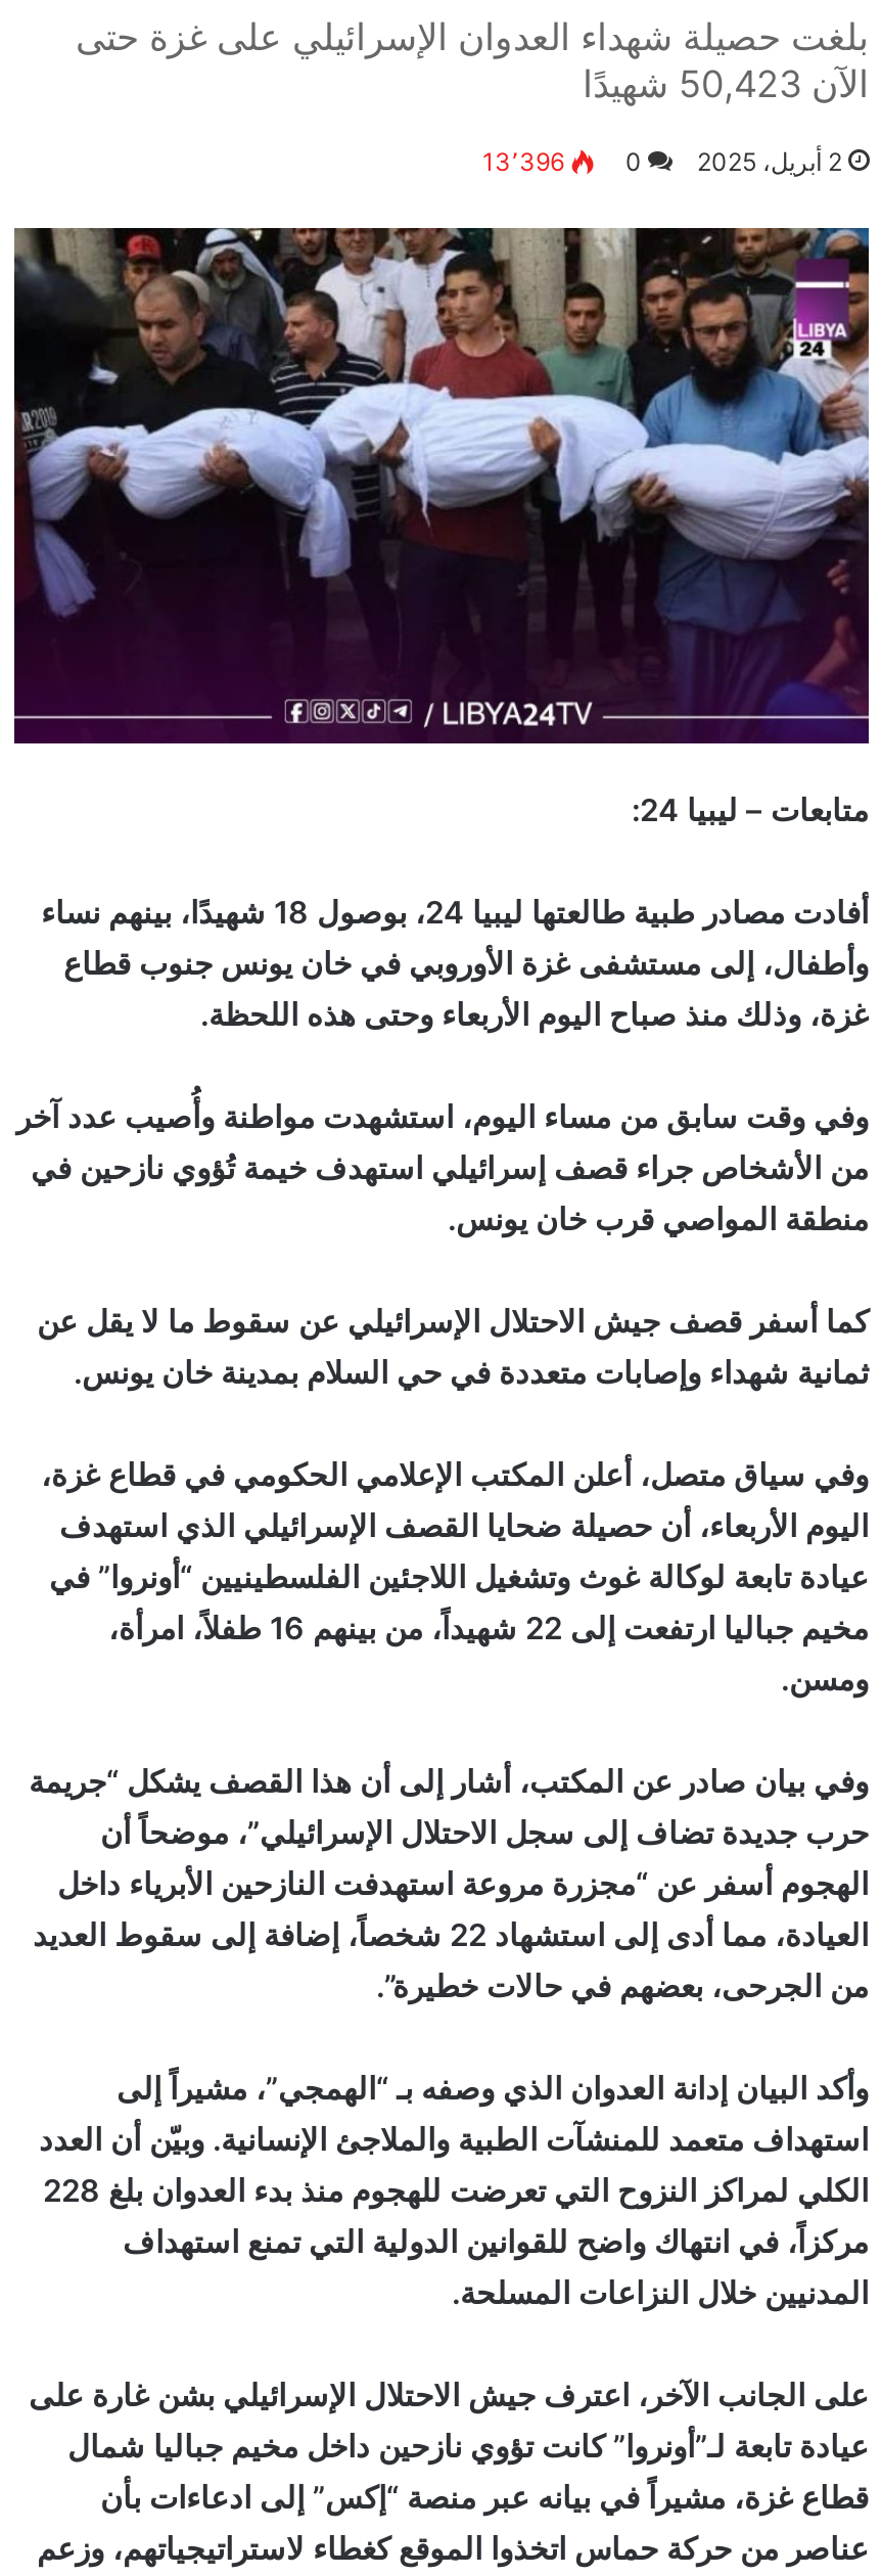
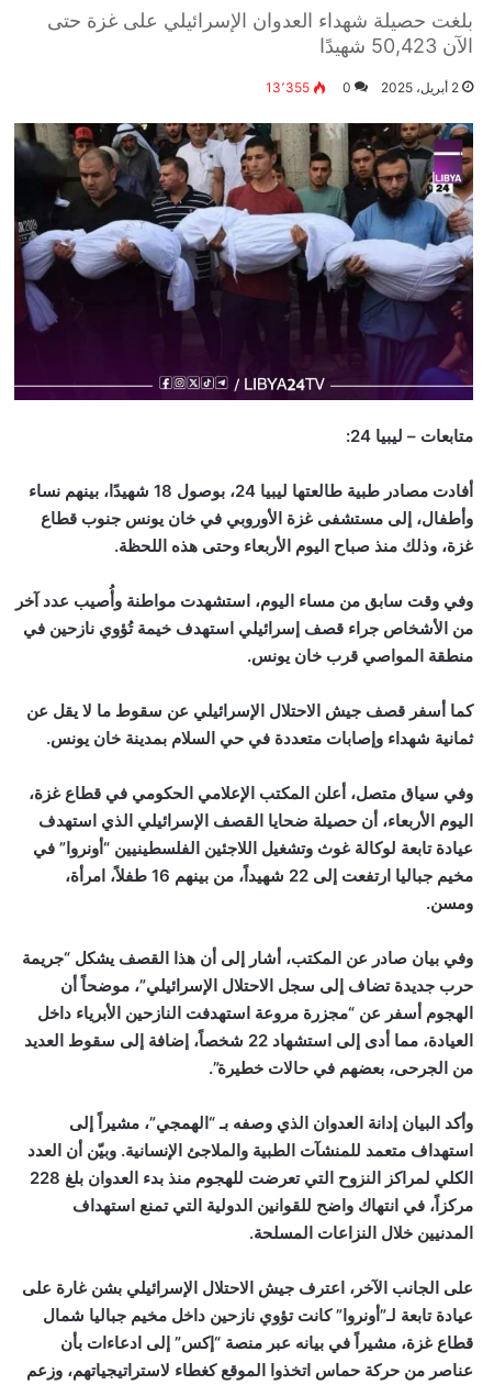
- 13٬396 0
+ 13٬355 0
